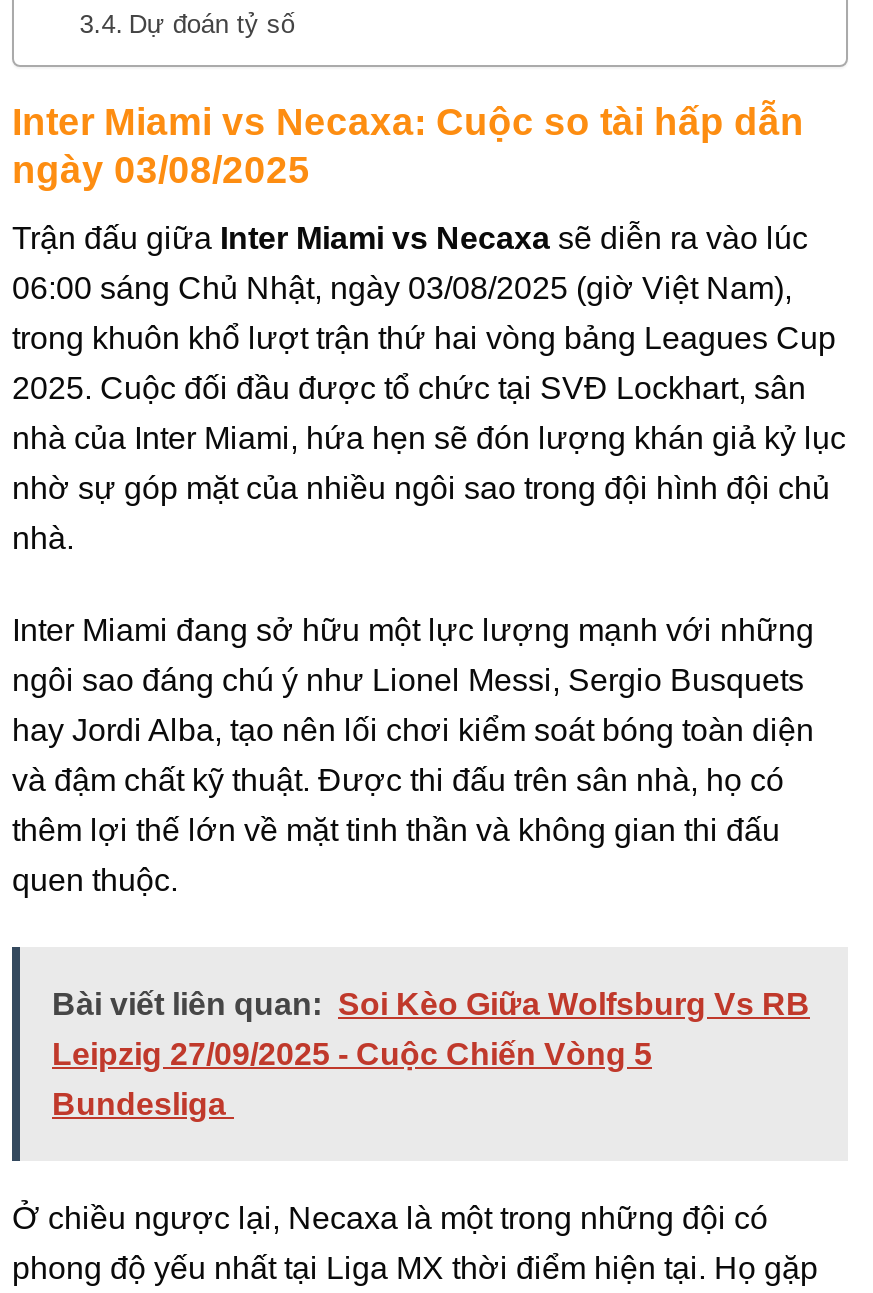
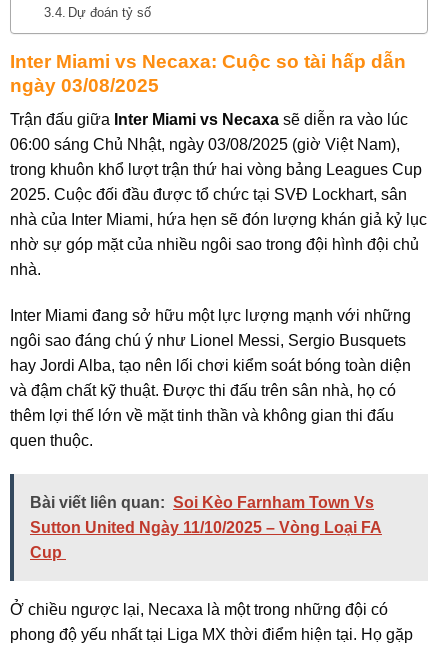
- Bài viết liên quan: Soi Kèo Giữa Wolfsburg Vs RB
+ Bài viết liên quan: Soi Kèo Farnham Town Vs

- Leipzig 27/09/2025 - Cuộc Chiến Vòng 5
+ Sutton United Ngày 11/10/2025 – Vòng Loại FA

- Bundesliga
+ Cup
